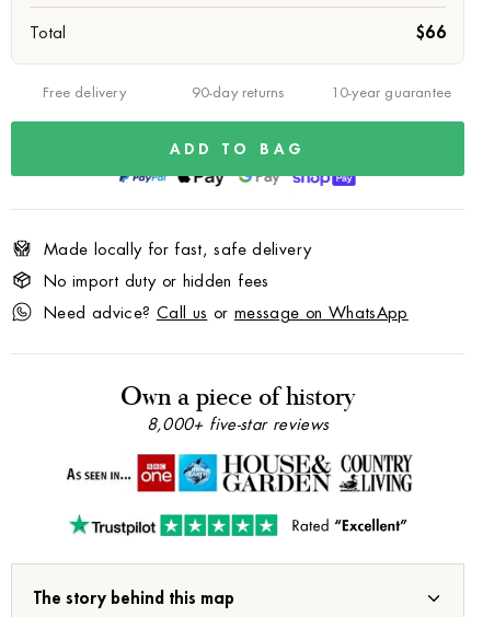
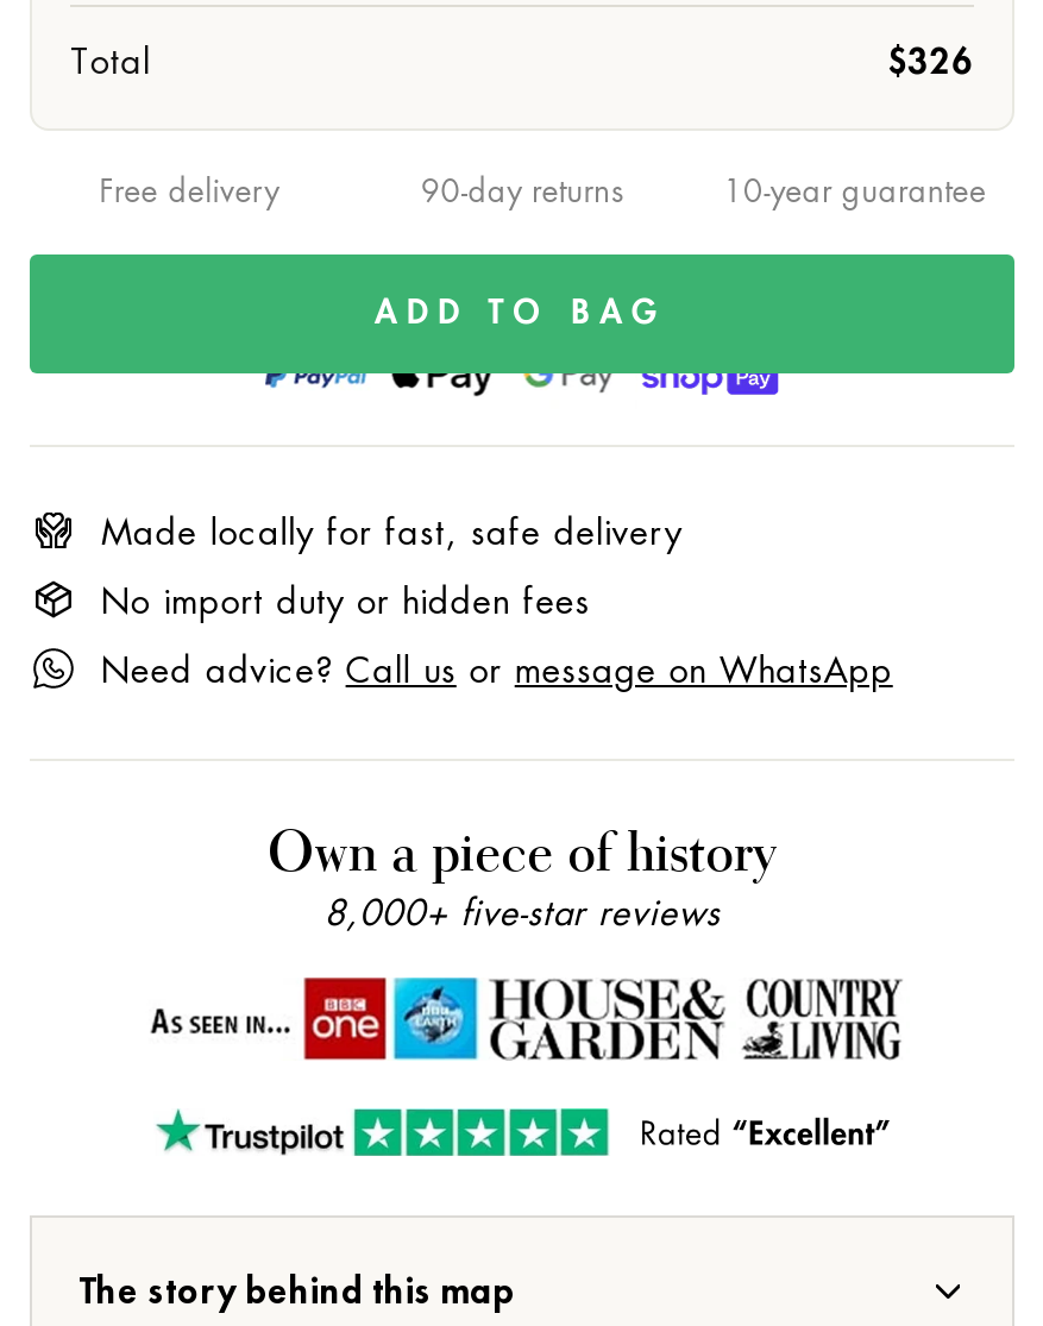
- $66
+ $326
